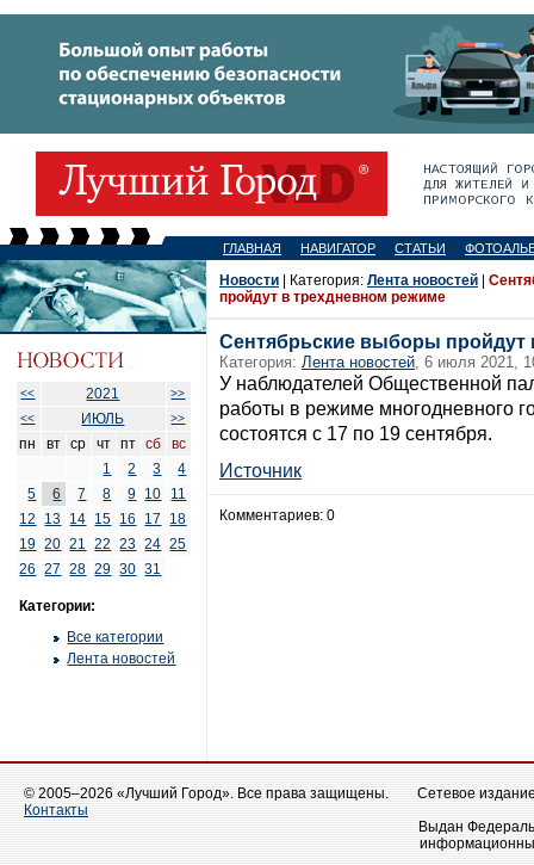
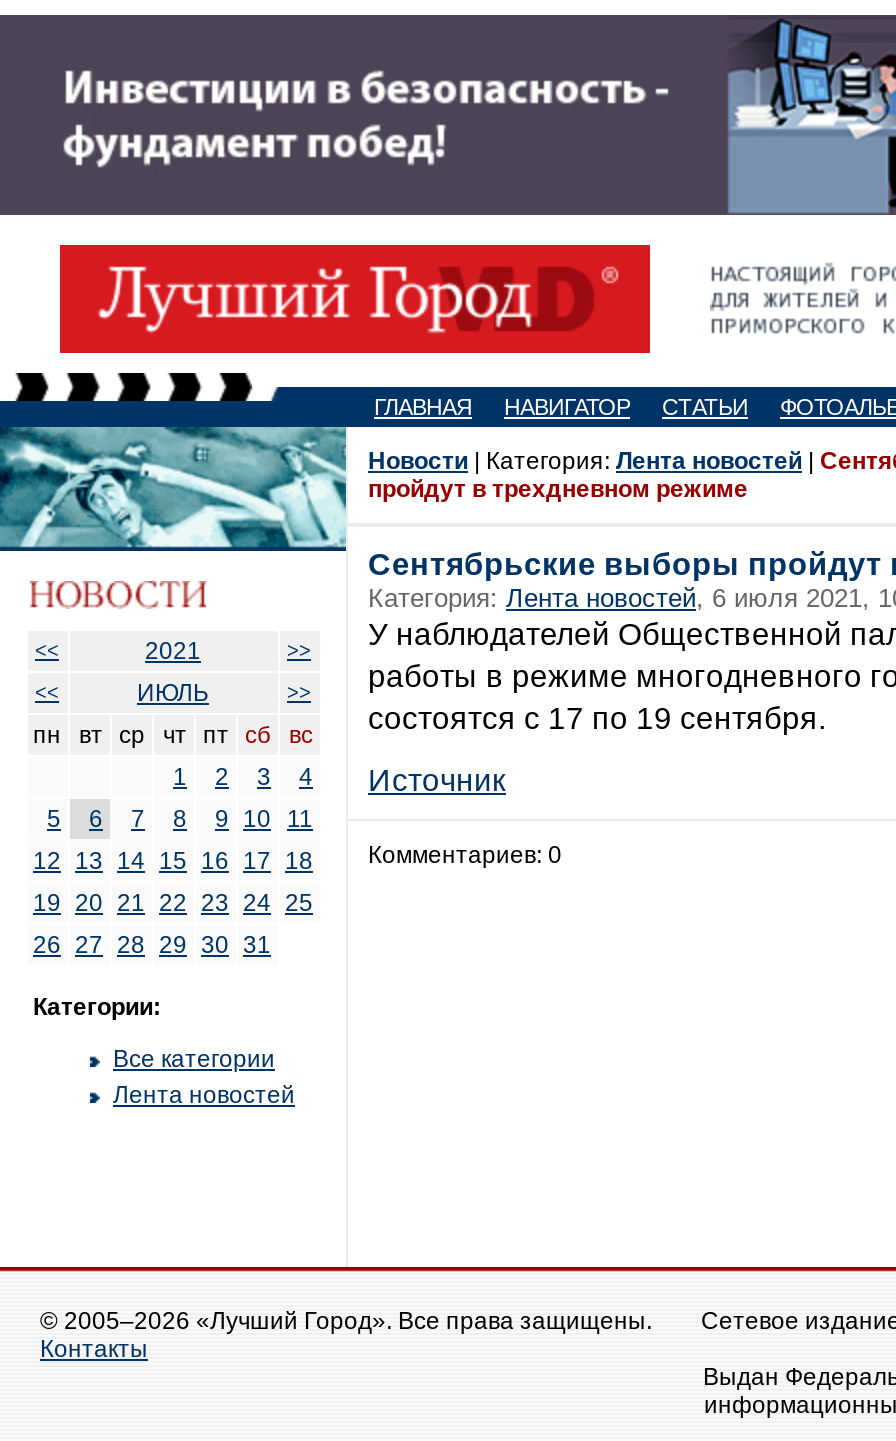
- [image]
+ [image]
